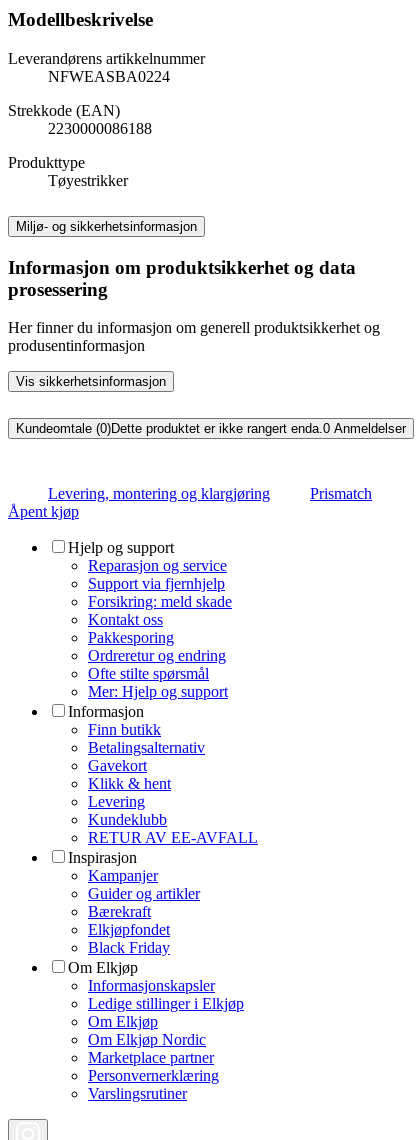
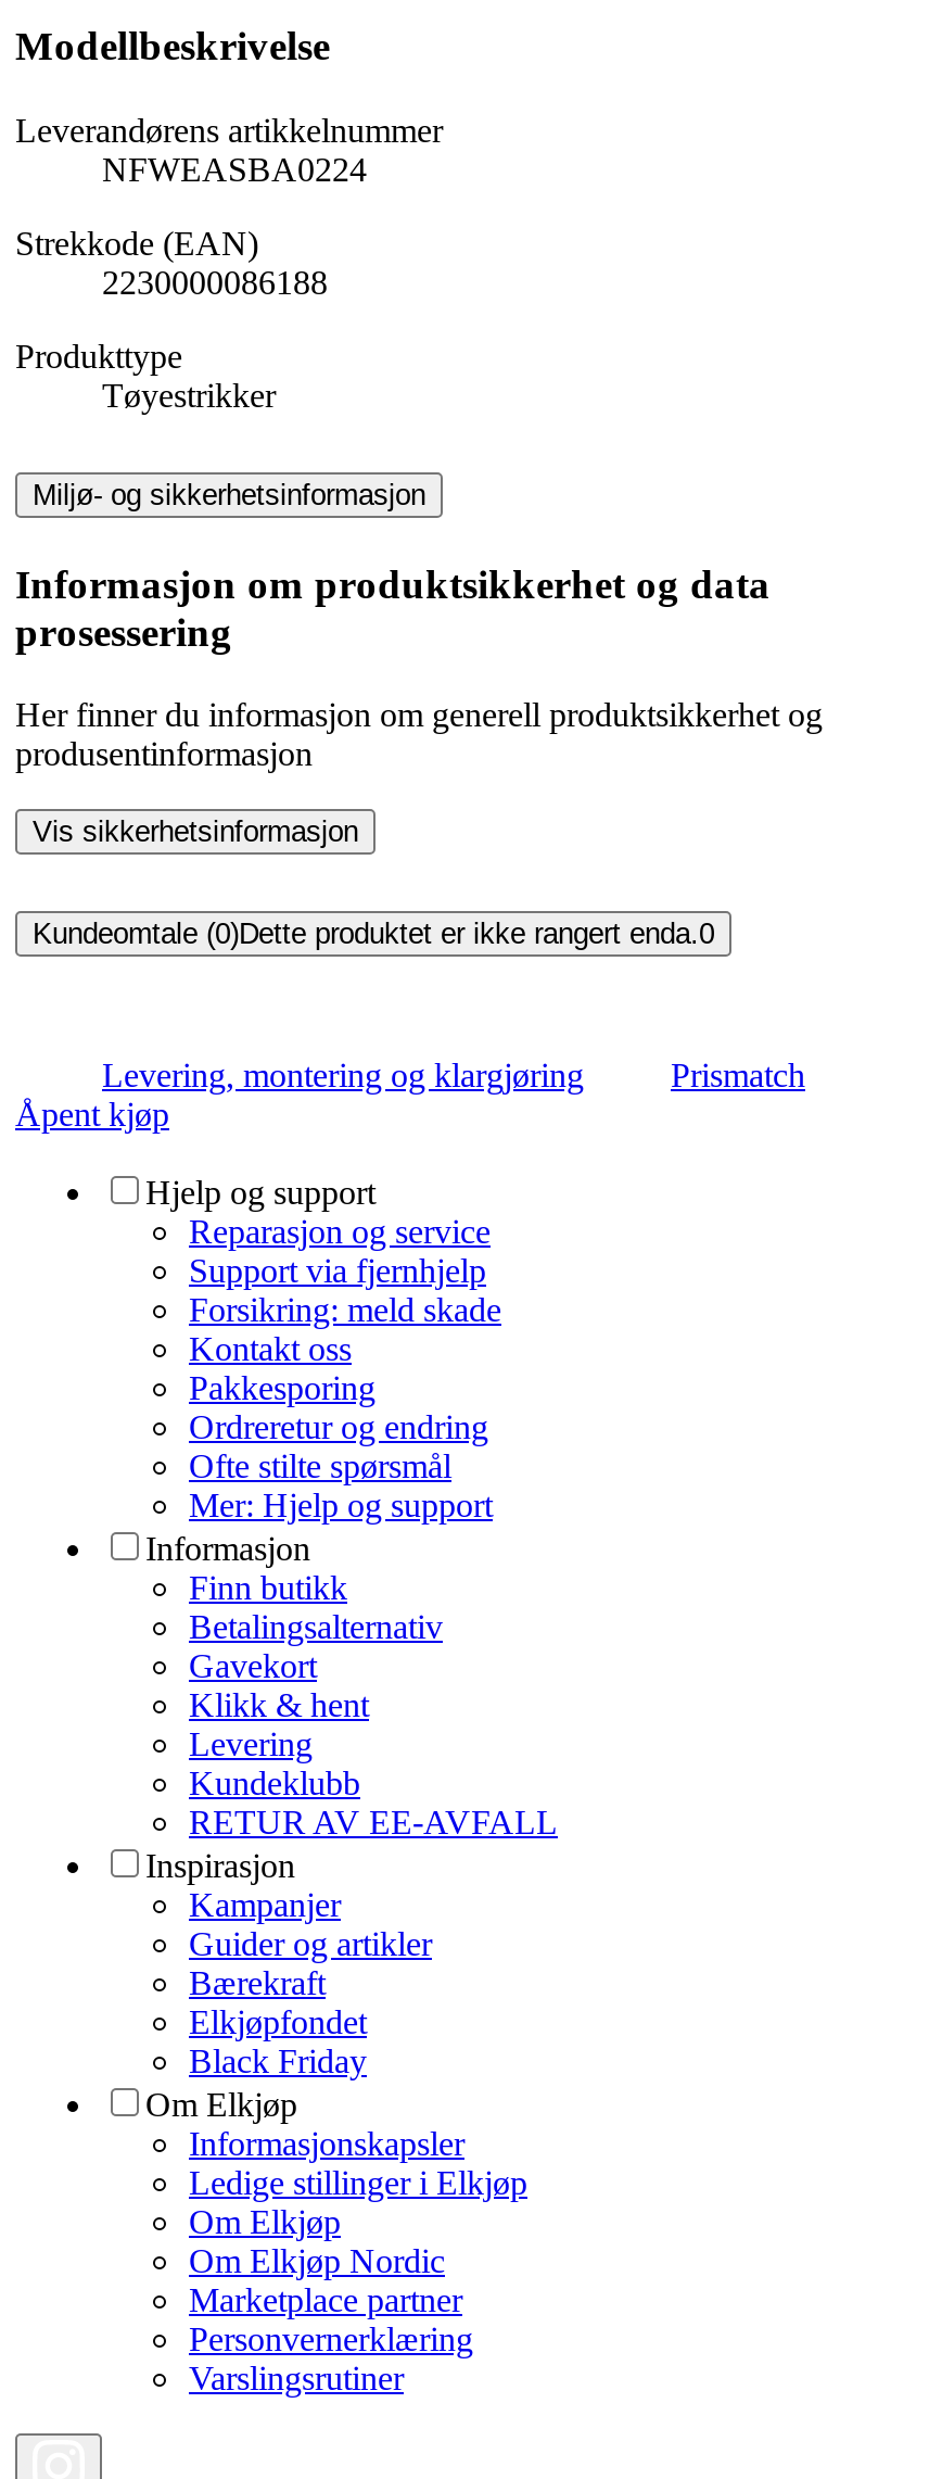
- Kundeomtale (0)Dette produktet er ikke rangert enda.0 Anmeldelser
+ Kundeomtale (0)Dette produktet er ikke rangert enda.0
